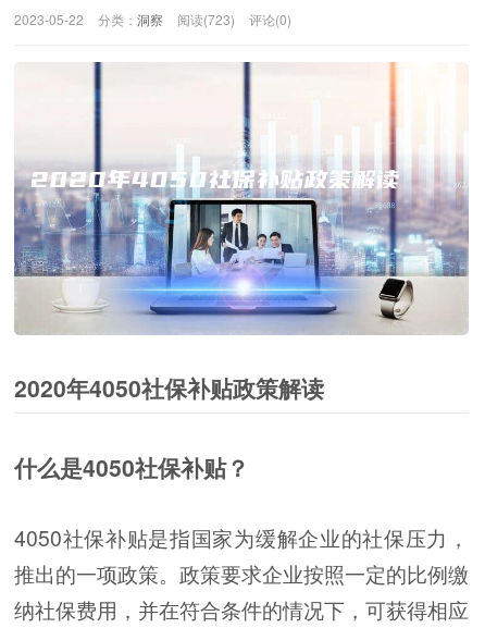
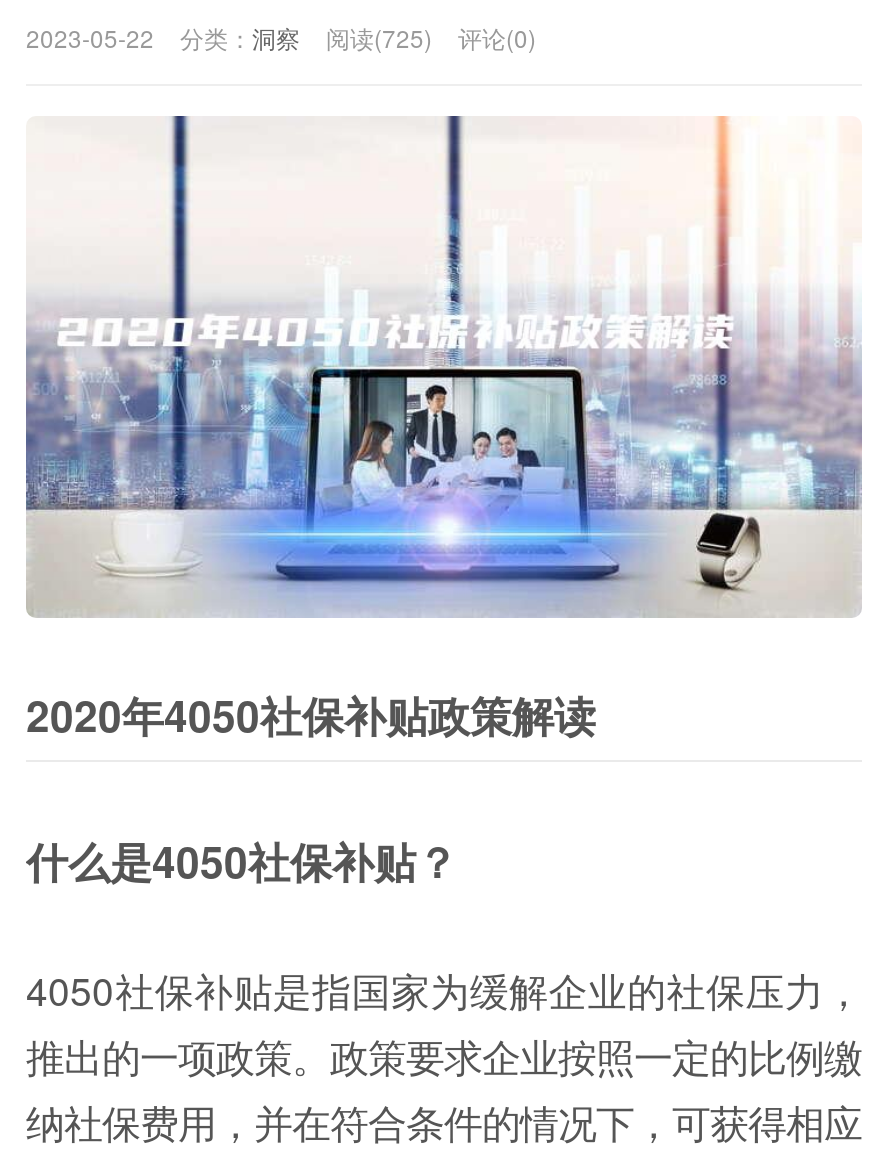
- 2023-05-22 分类：洞察 阅读(723) 评论(0)
+ 2023-05-22 分类：洞察 阅读(725) 评论(0)
